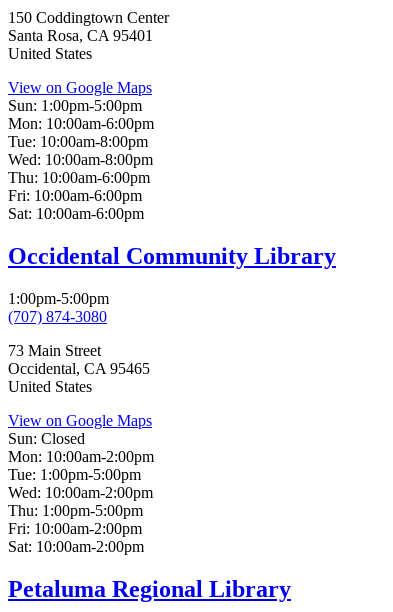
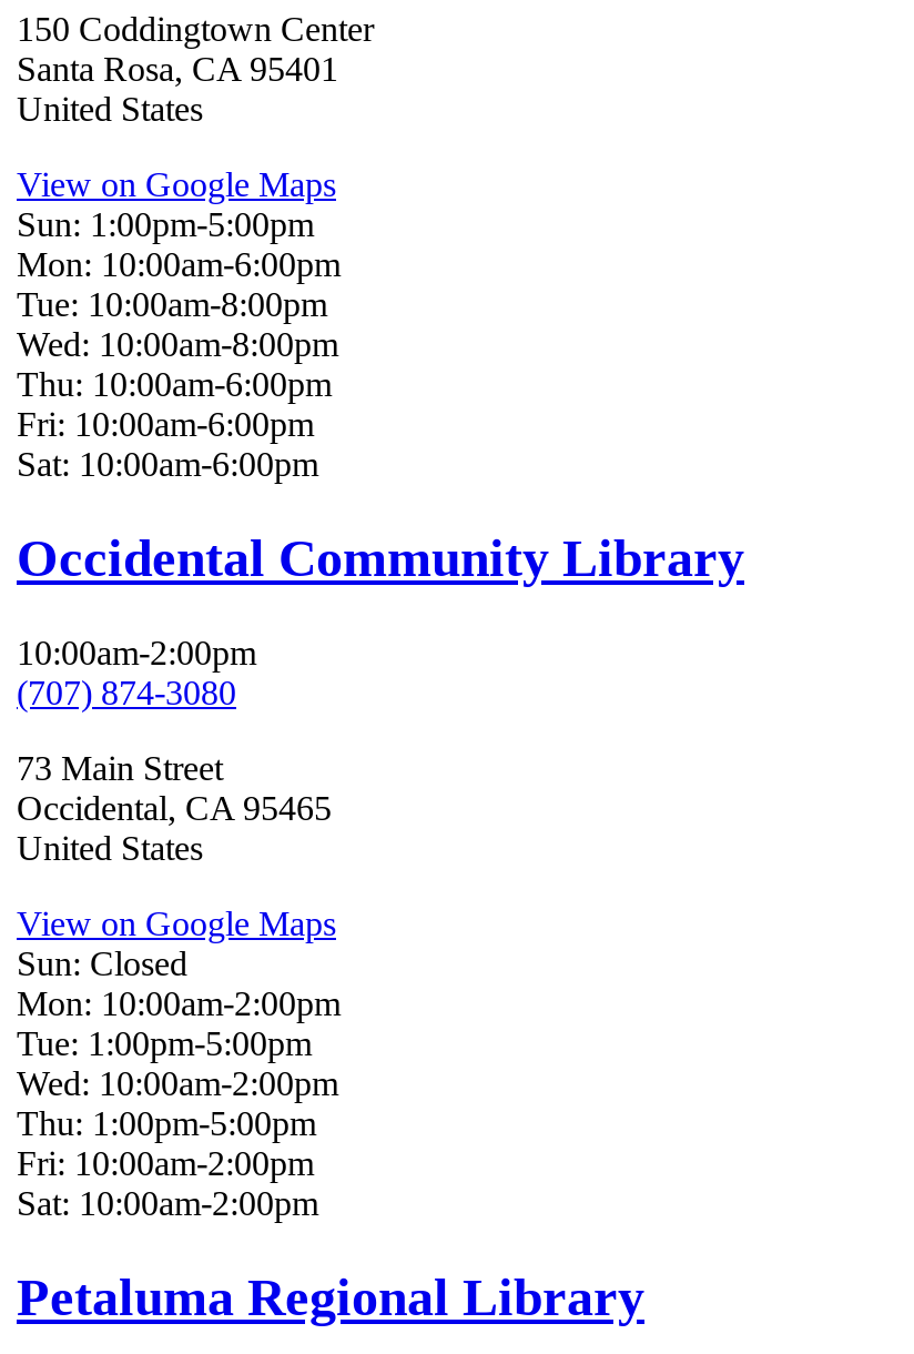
- 1:00pm-5:00pm
+ 10:00am-2:00pm
